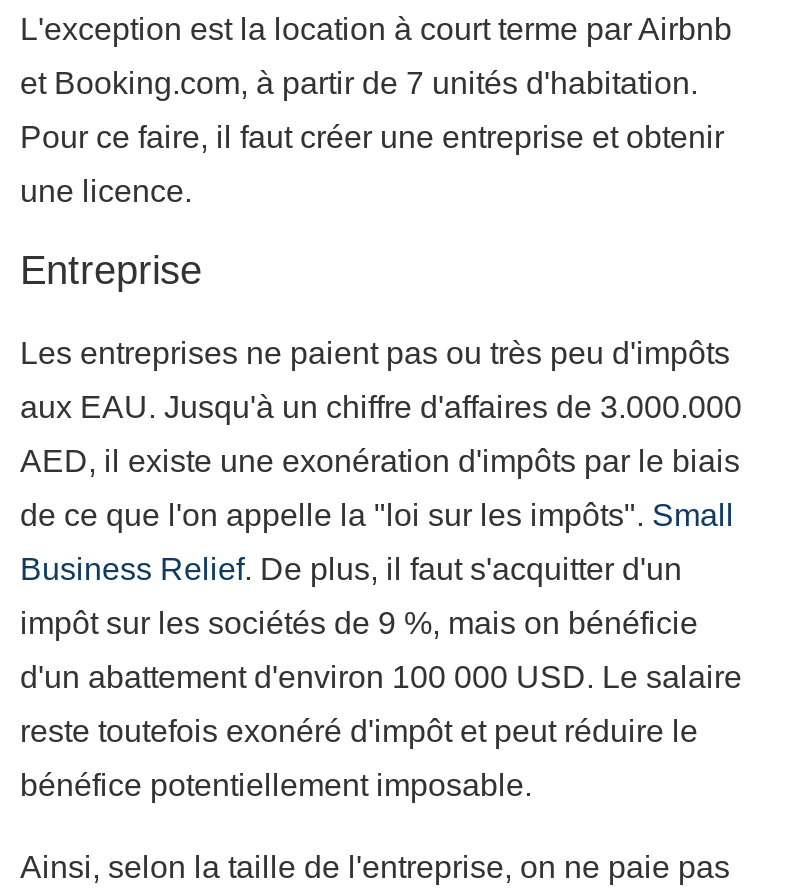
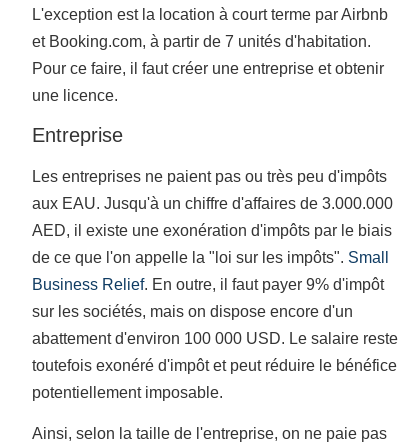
- Business Relief. De plus, il faut s'acquitter d'un
+ Business Relief. En outre, il faut payer 9% d'impôt

- impôt sur les sociétés de 9 %, mais on bénéficie
+ sur les sociétés, mais on dispose encore d'un

- d'un abattement d'environ 100 000 USD. Le salaire
+ abattement d'environ 100 000 USD. Le salaire reste

- reste toutefois exonéré d'impôt et peut réduire le
+ toutefois exonéré d'impôt et peut réduire le bénéfice

- bénéfice potentiellement imposable.
+ potentiellement imposable.
